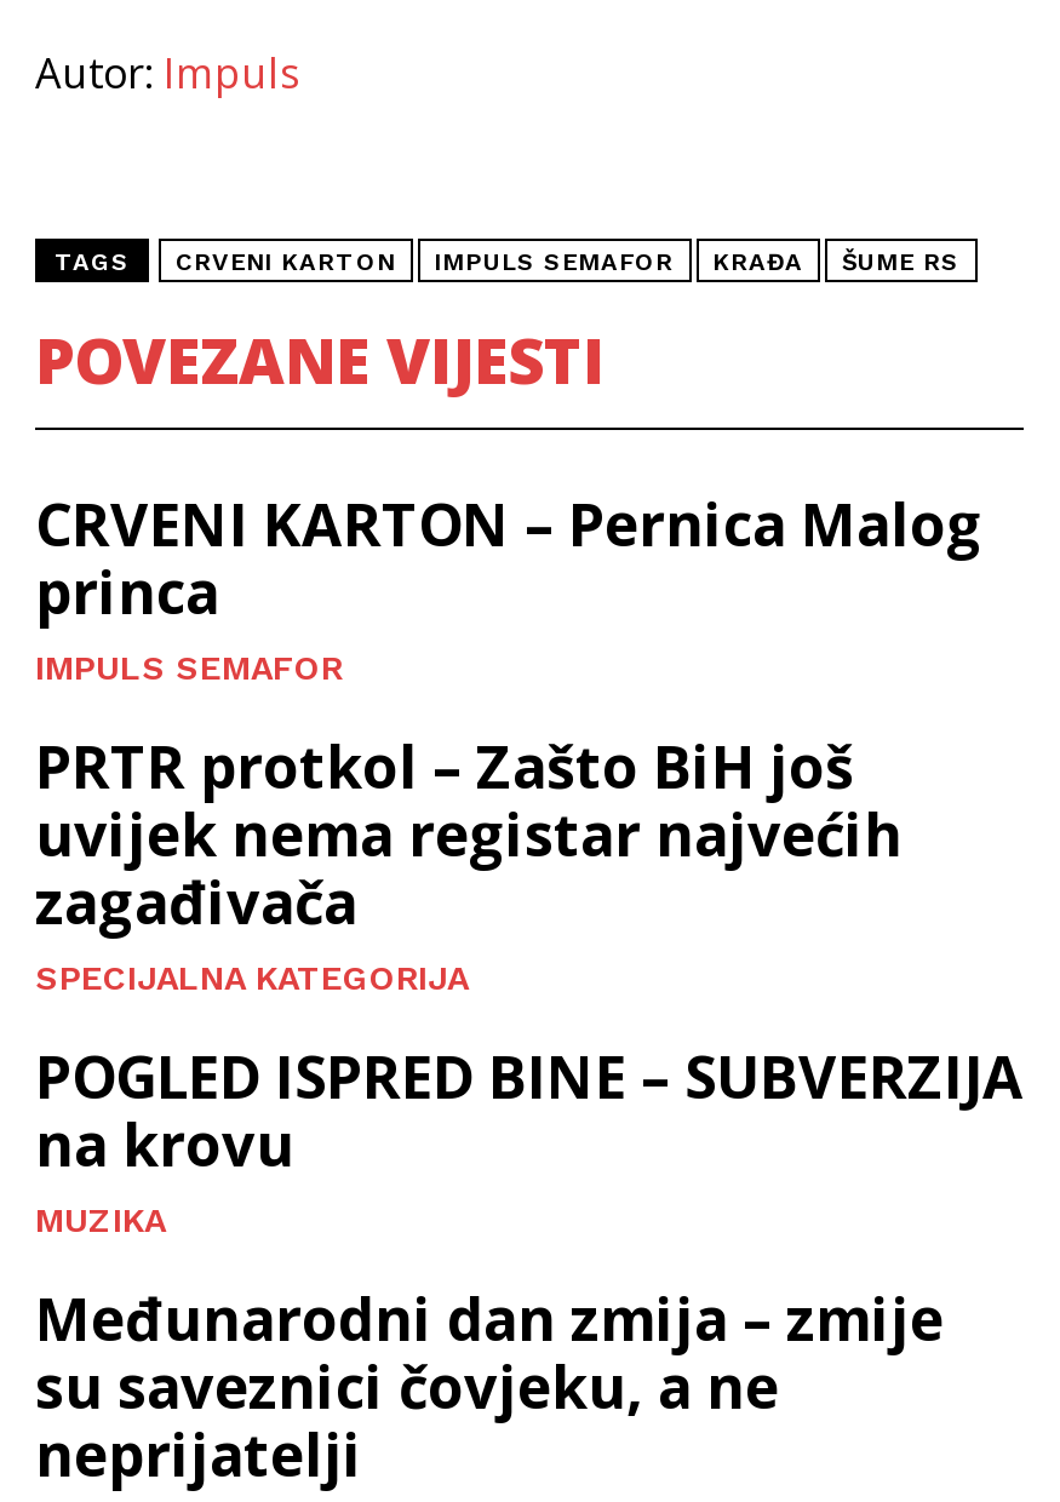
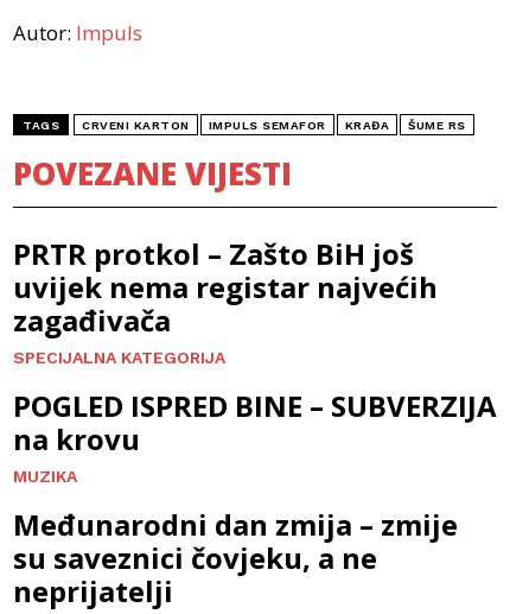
- CRVENI KARTON – Pernica Malog
- princa
- IMPULS SEMAFOR
